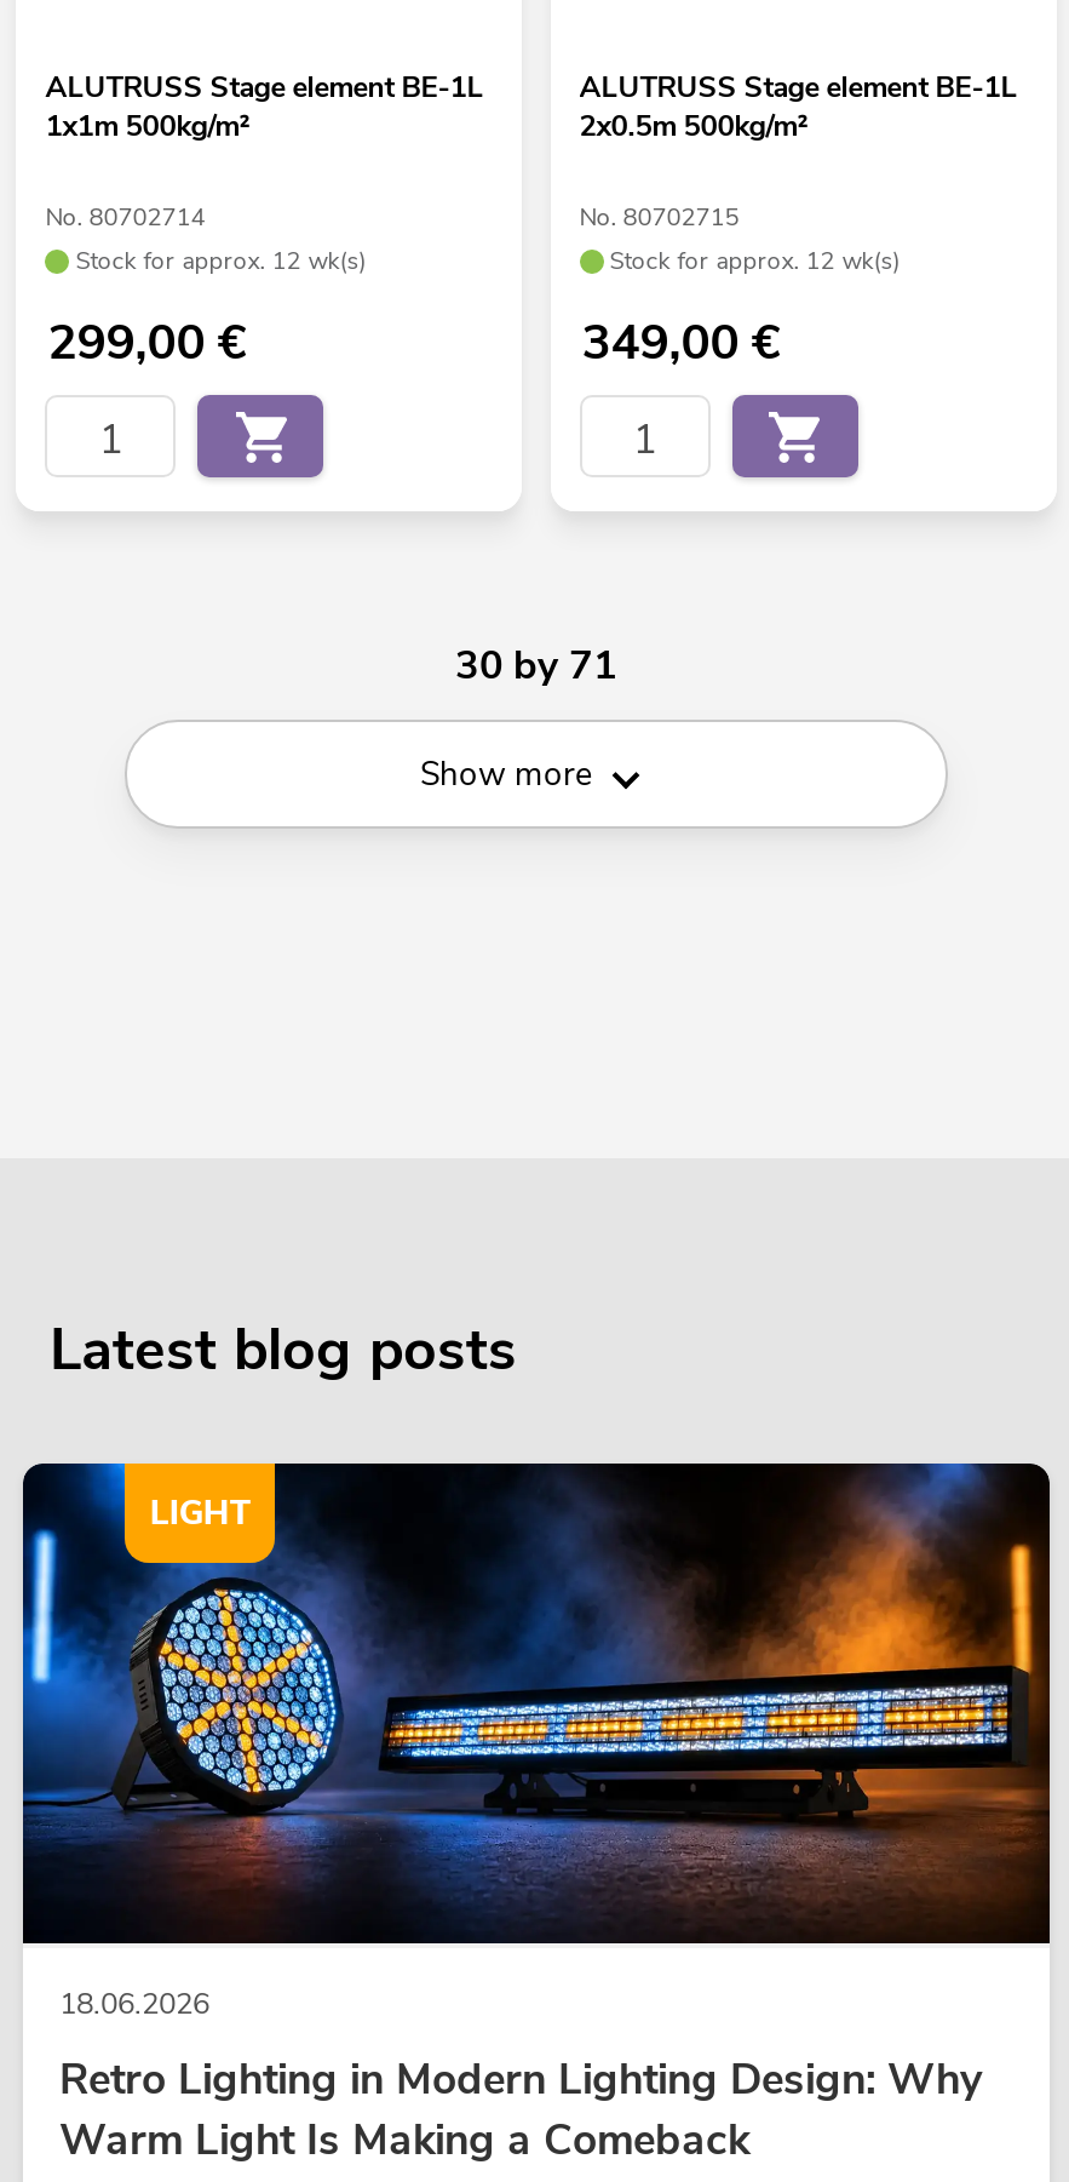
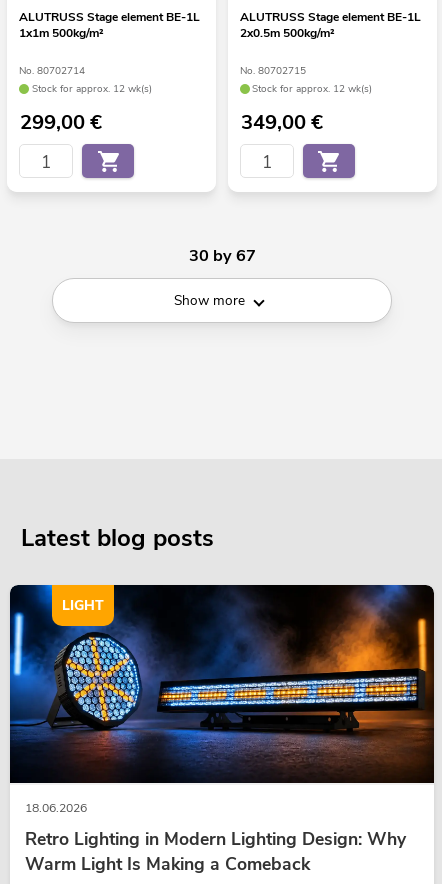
- 30 by 71
+ 30 by 67
